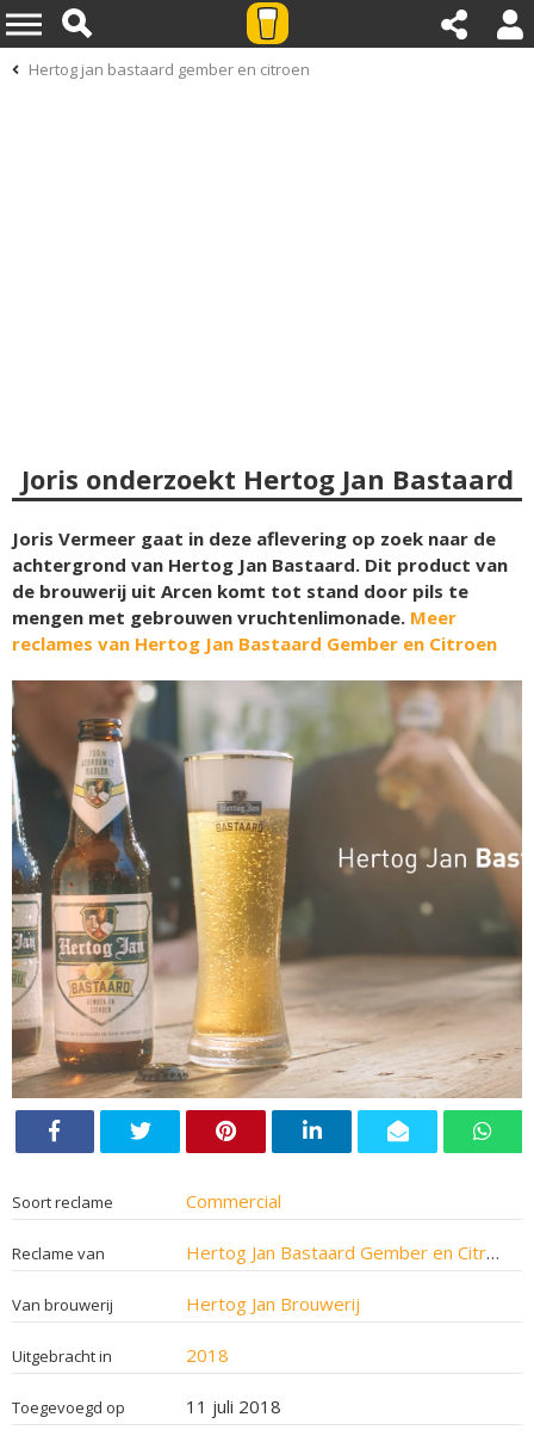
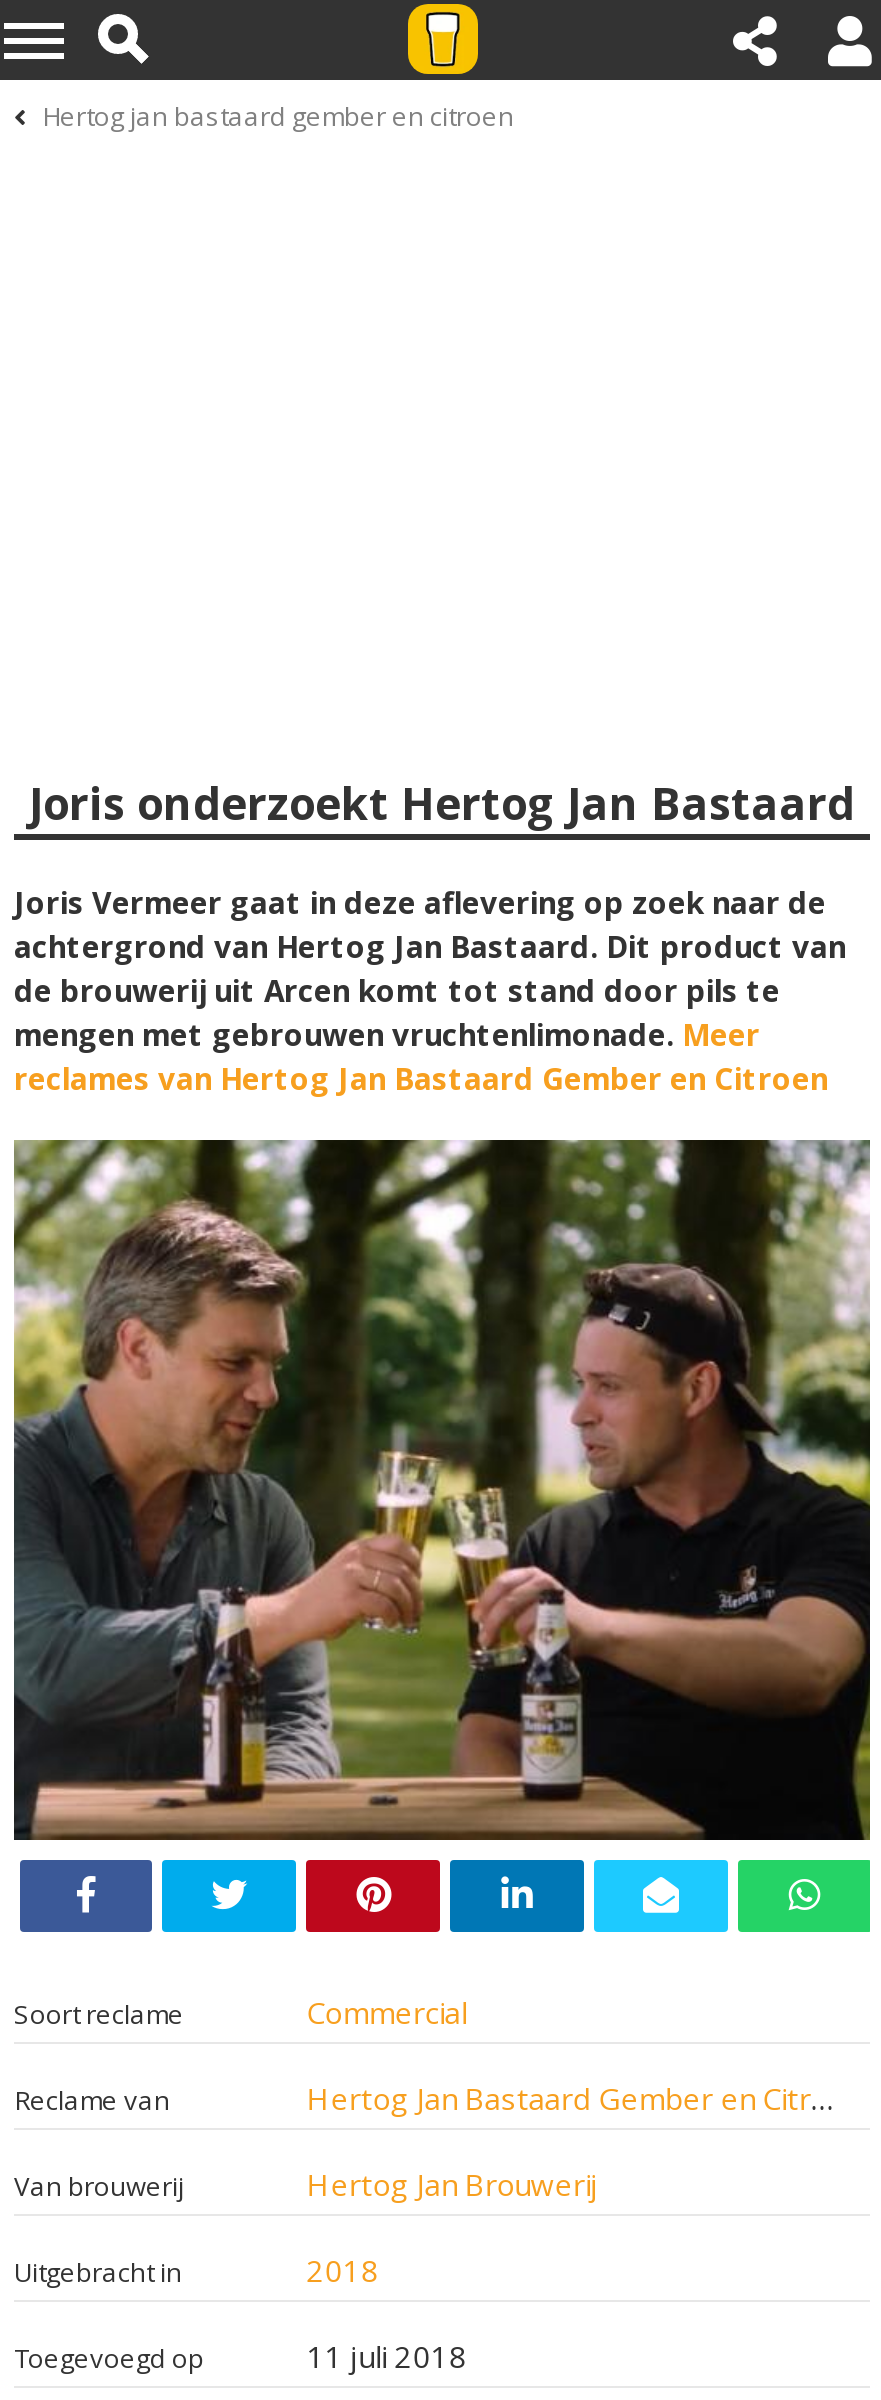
- [image]
+ [image]
